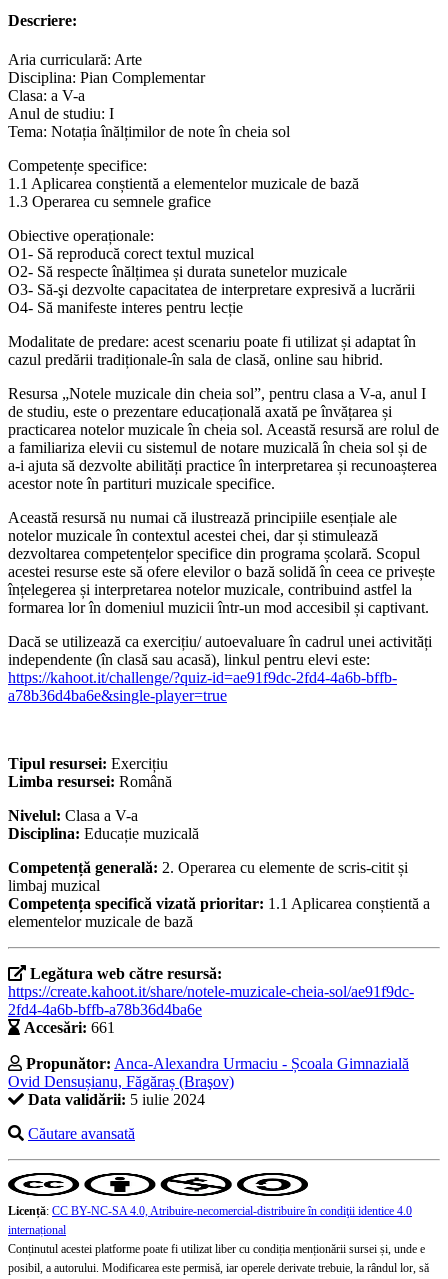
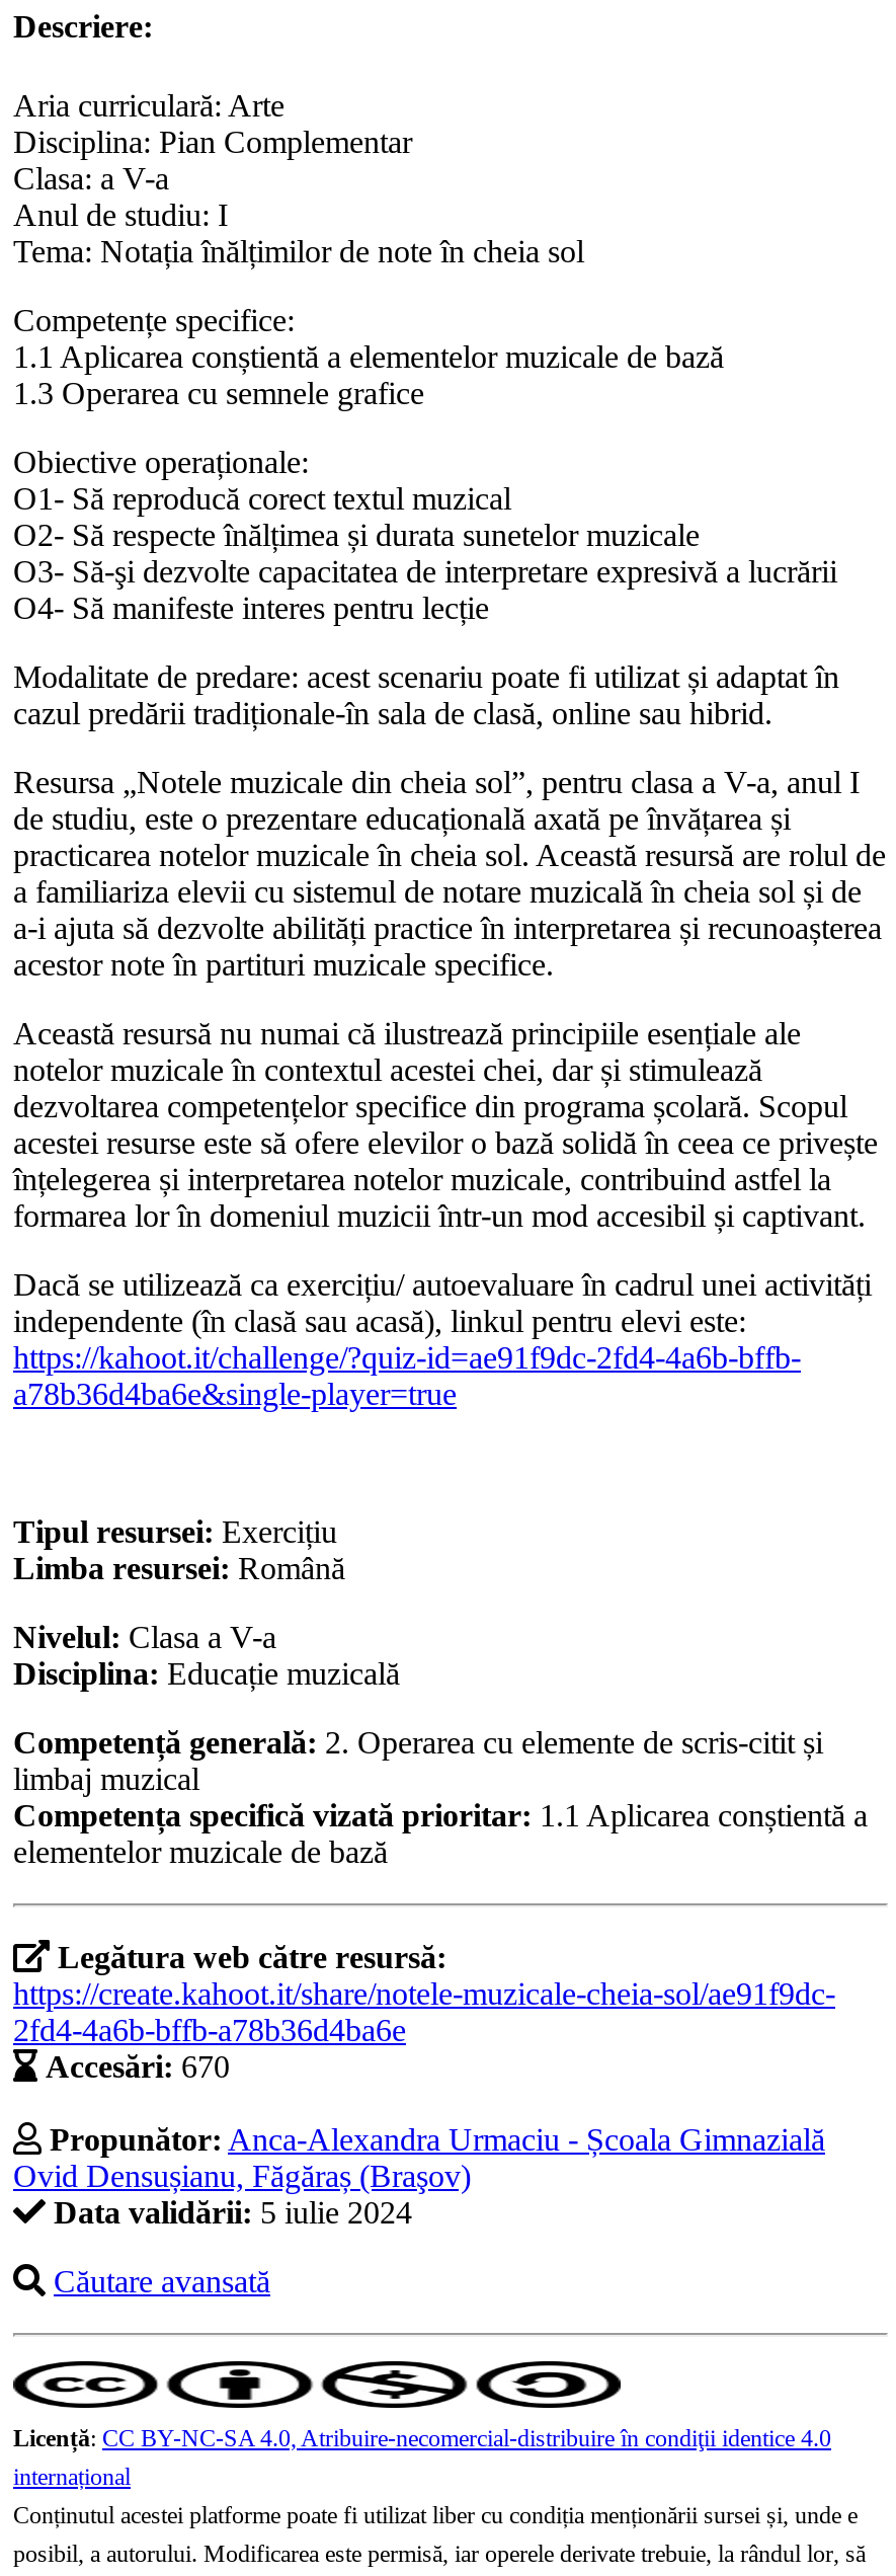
- Accesări: 661
+ Accesări: 670
